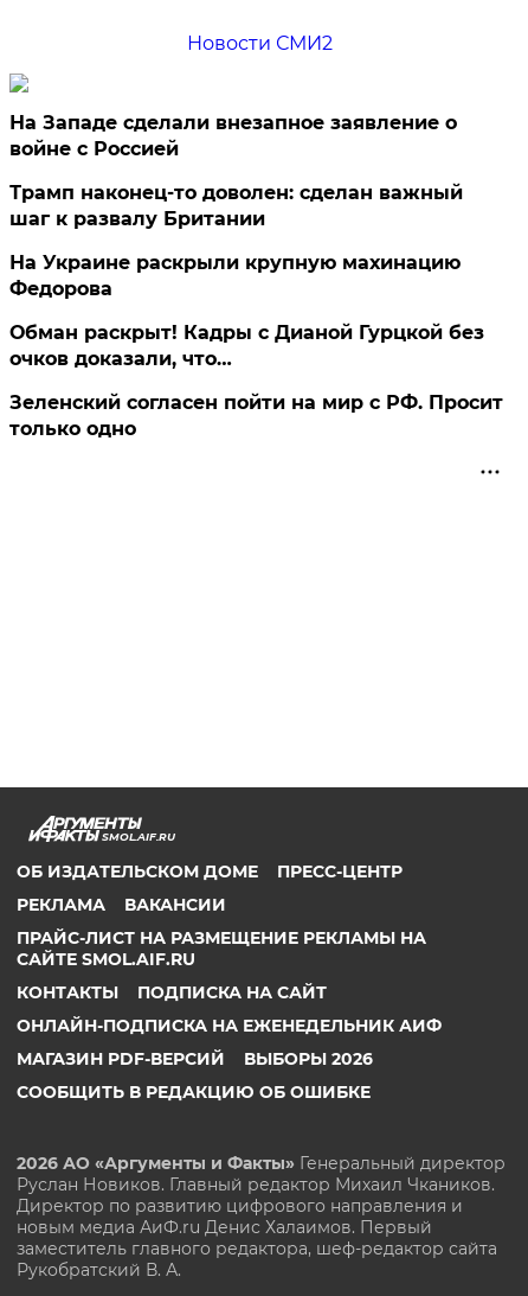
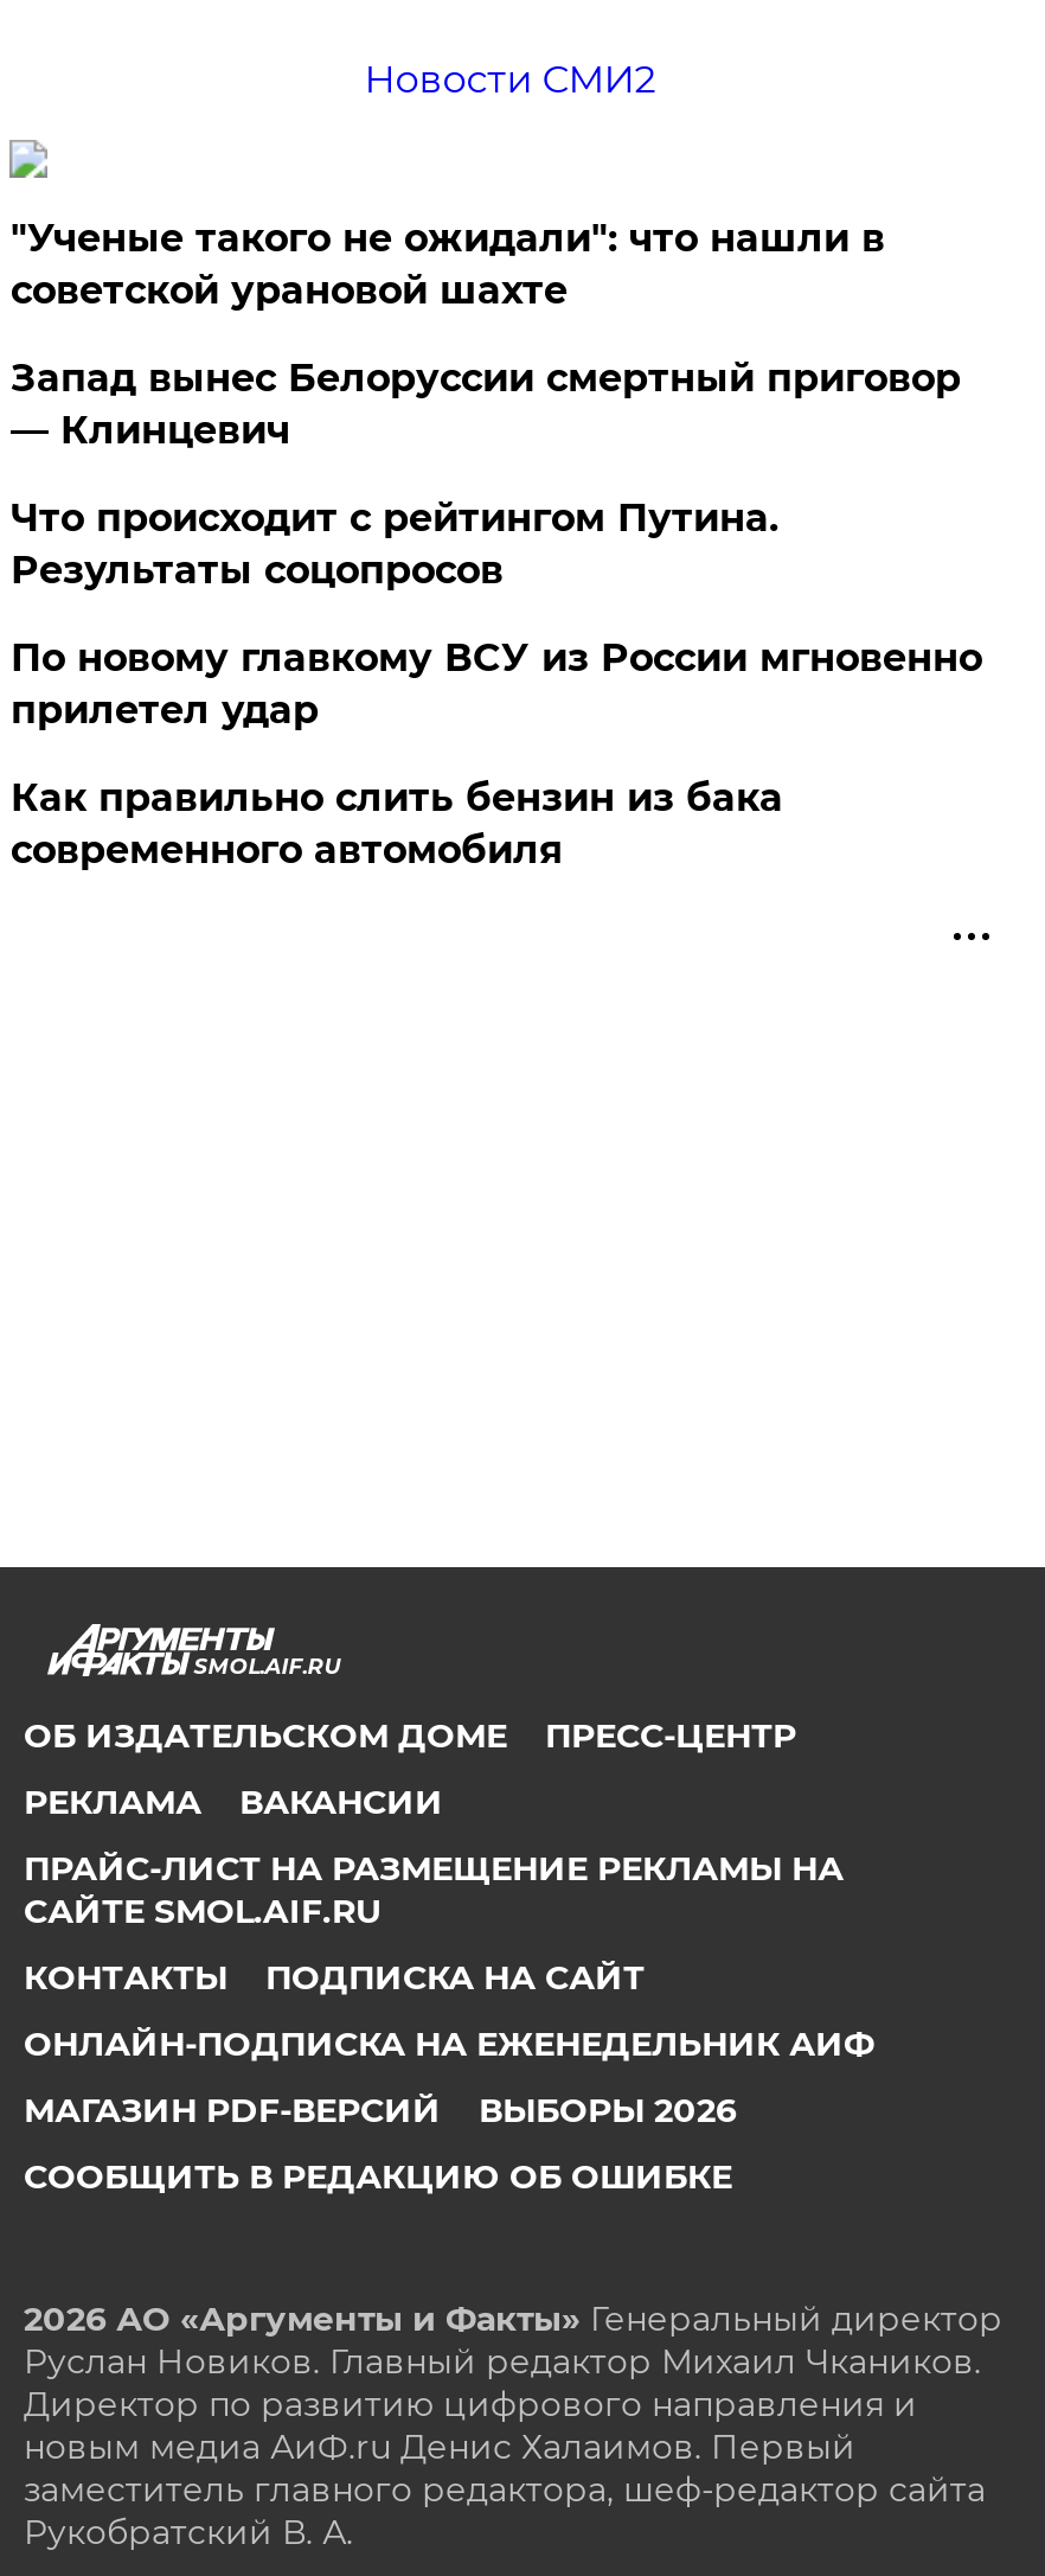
- На Западе сделали внезапное заявление о
- войне с Россией
+ "Ученые такого не ожидали": что нашли в
+ советской урановой шахте

- Трамп наконец-то доволен: сделан важный
- шаг к развалу Британии
+ Запад вынес Белоруссии смертный приговор
+ — Клинцевич

- На Украине раскрыли крупную махинацию
- Федорова
+ Что происходит с рейтингом Путина.
+ Результаты соцопросов

- Обман раскрыт! Кадры с Дианой Гурцкой без
- очков доказали, что…
+ По новому главкому ВСУ из России мгновенно
+ прилетел удар

- Зеленский согласен пойти на мир с РФ. Просит
- только одно
+ Как правильно слить бензин из бака
+ современного автомобиля
